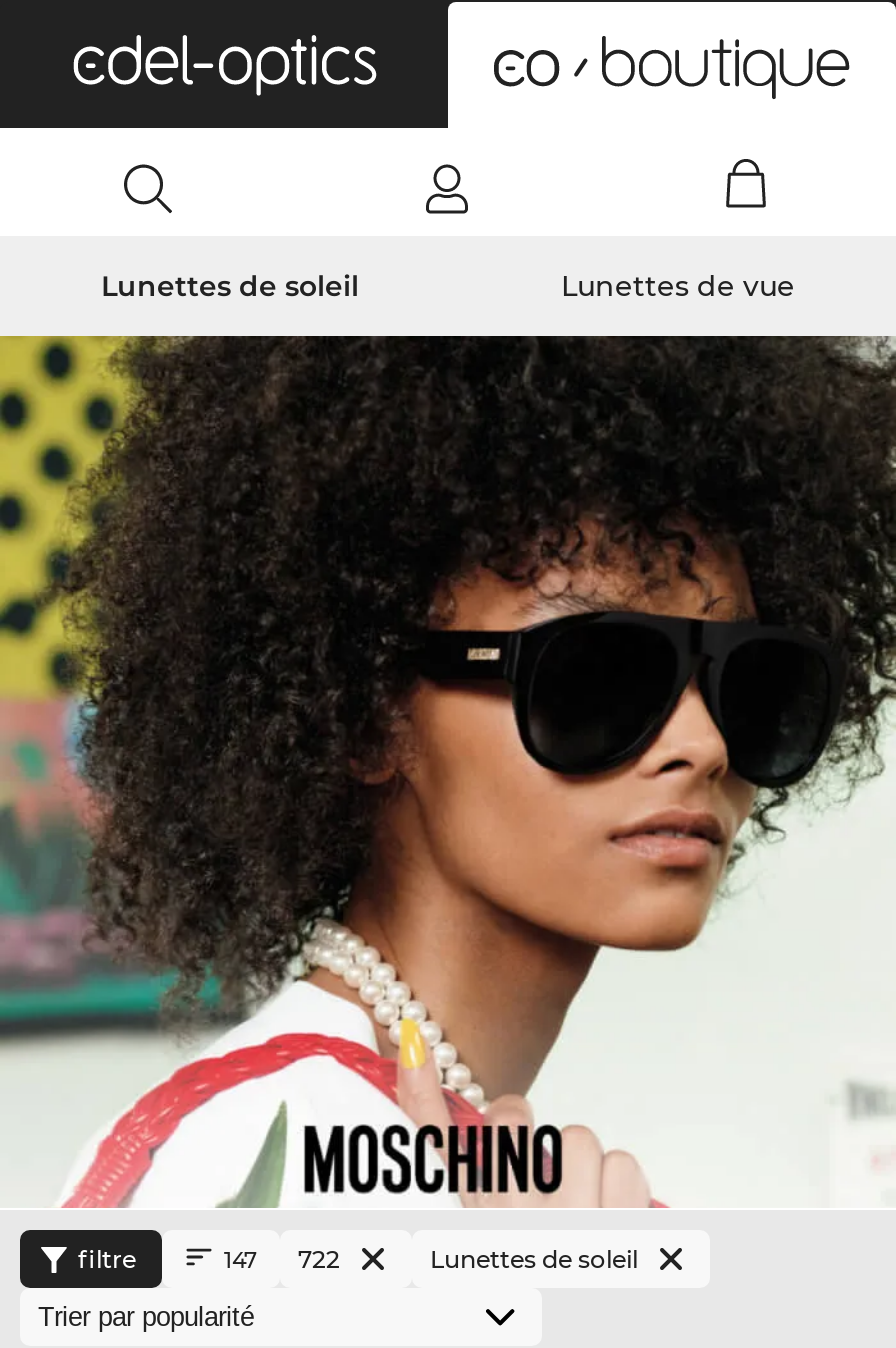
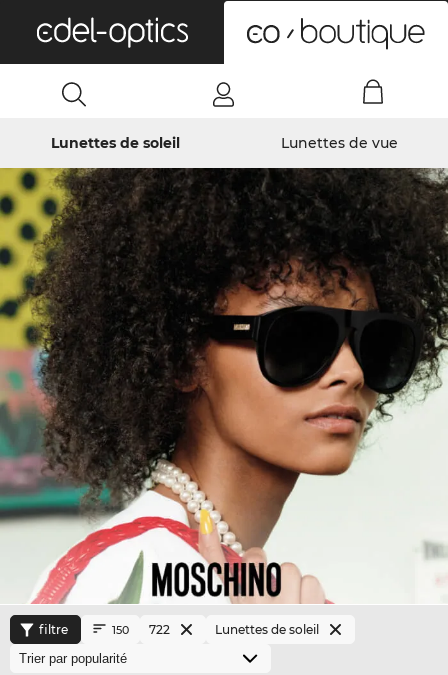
- 147 722
+ 150 722
